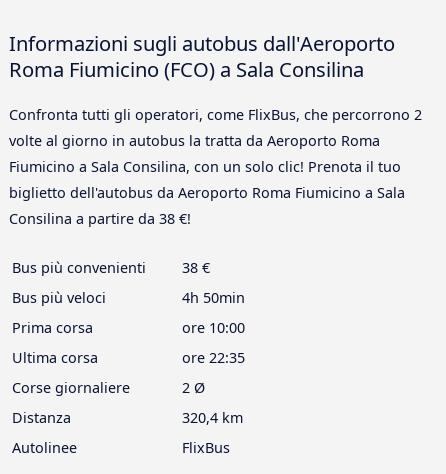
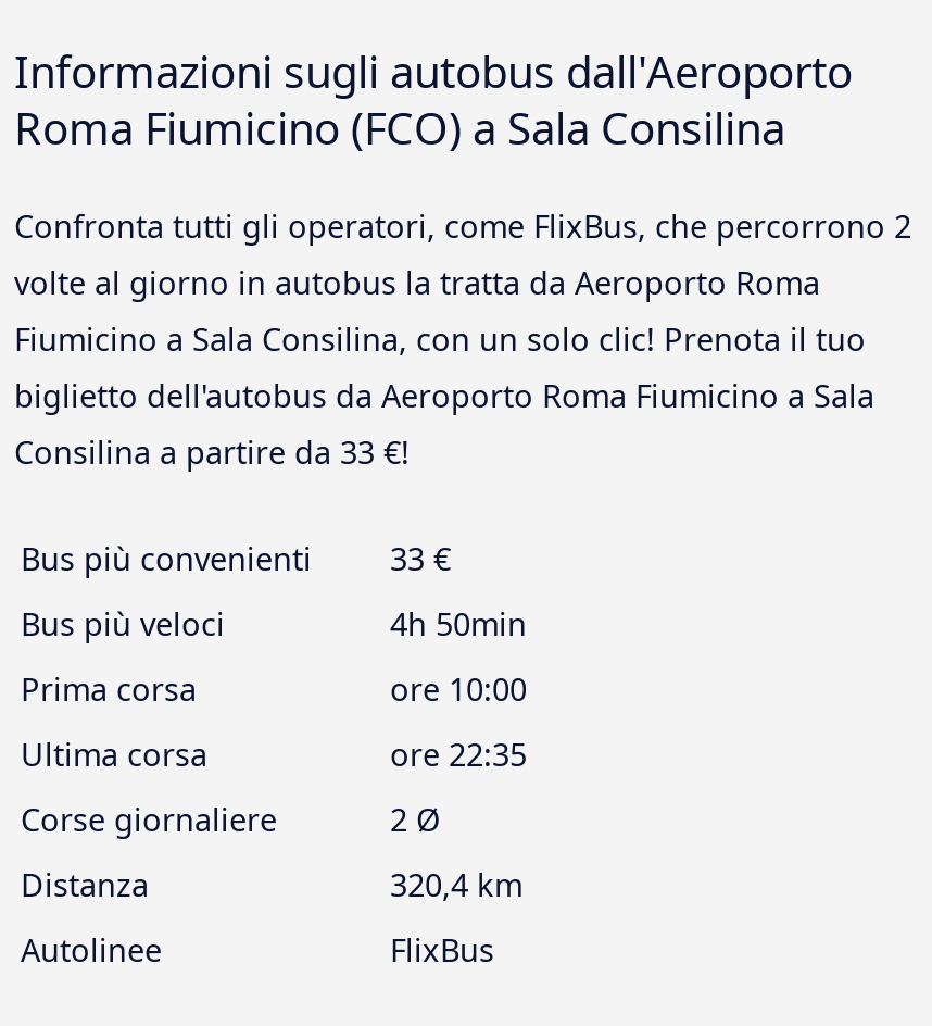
- Consilina a partire da 38 €!
+ Consilina a partire da 33 €!

- Bus più convenienti 38 €
+ Bus più convenienti 33 €
